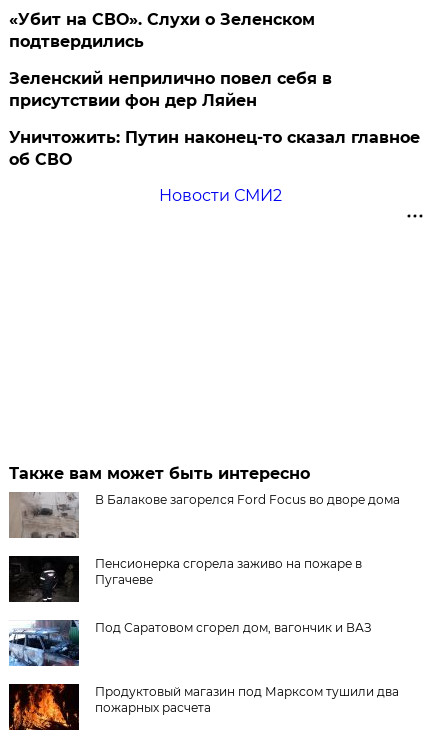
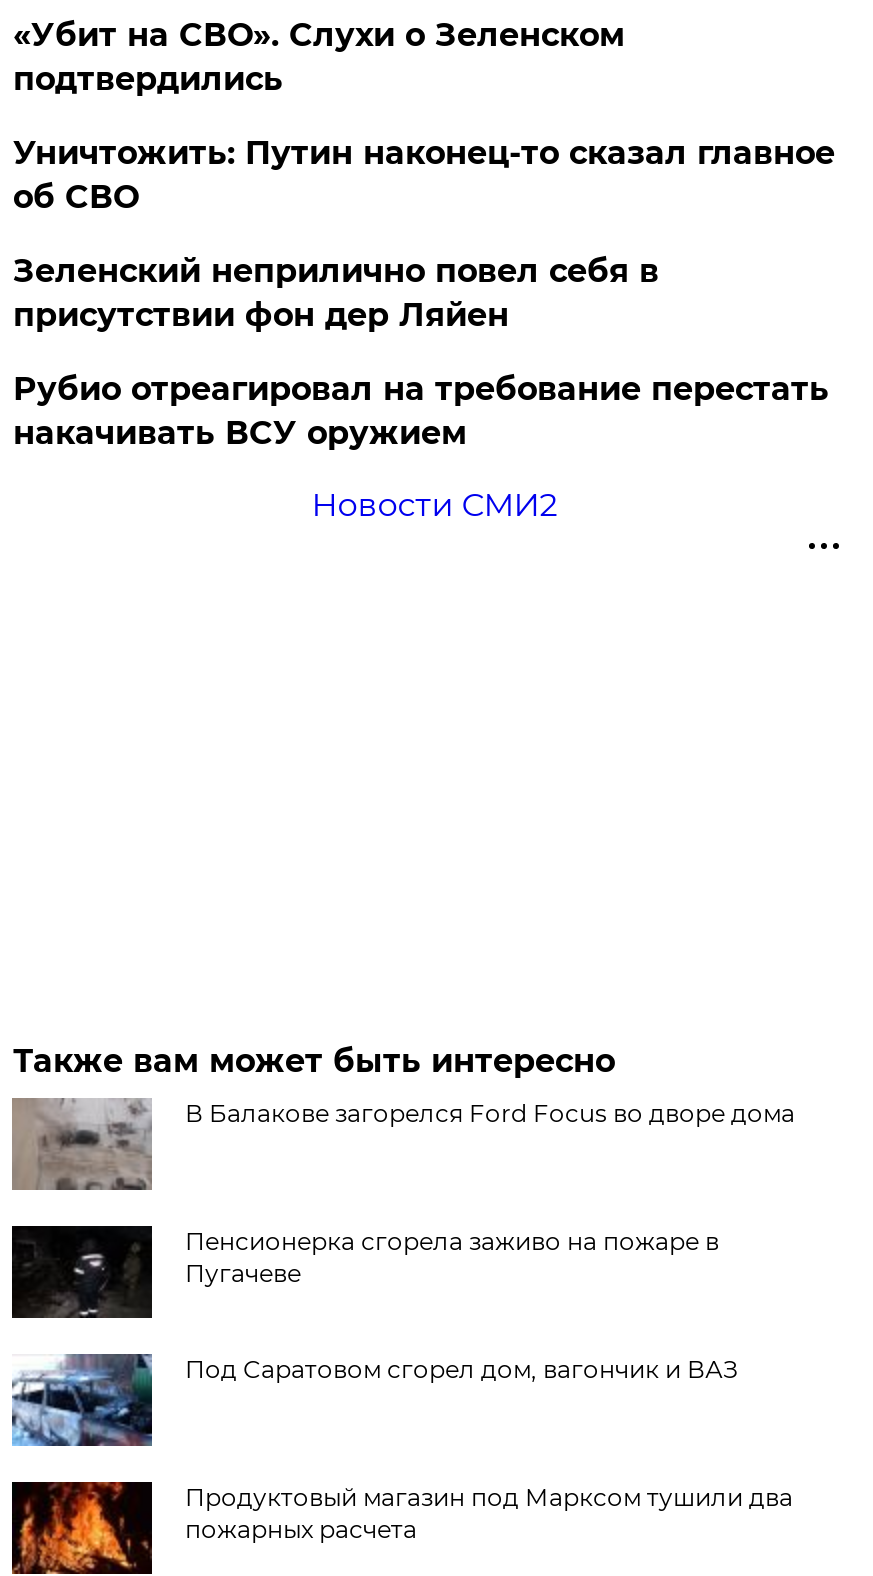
+ Рубио отреагировал на требование перестать
+ накачивать ВСУ оружием

moved up: Уничтожить: Путин наконец-то сказал главное | об СВО
